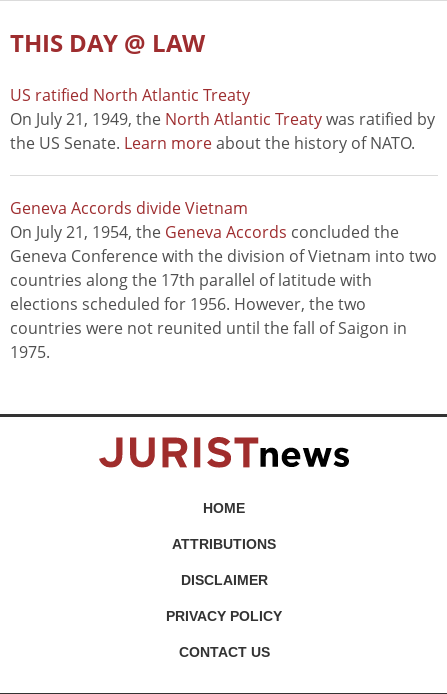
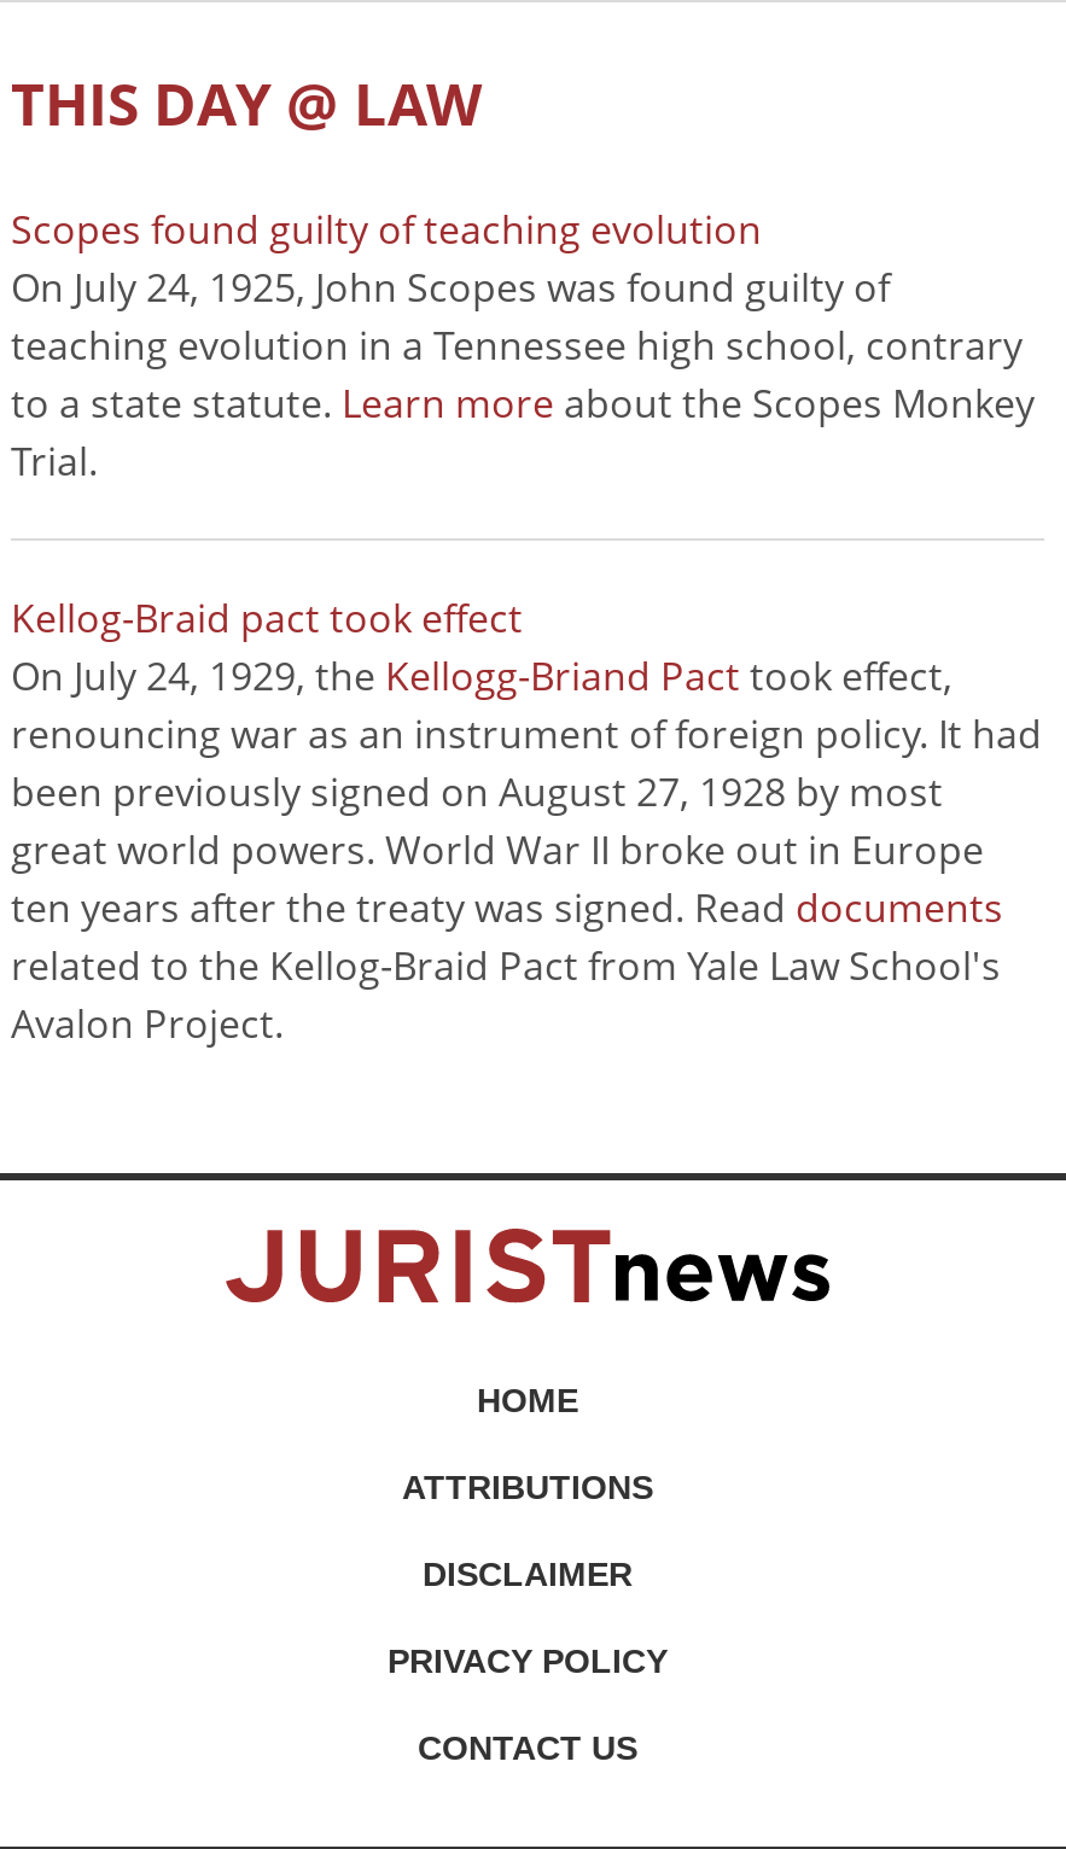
- US ratified North Atlantic Treaty
- On July 21, 1949, the North Atlantic Treaty was ratified by
- the US Senate. Learn more about the history of NATO.
+ Scopes found guilty of teaching evolution
+ On July 24, 1925, John Scopes was found guilty of
+ teaching evolution in a Tennessee high school, contrary
+ to a state statute. Learn more about the Scopes Monkey
+ Trial.

- Geneva Accords divide Vietnam
- On July 21, 1954, the Geneva Accords concluded the
- Geneva Conference with the division of Vietnam into two
- countries along the 17th parallel of latitude with
- elections scheduled for 1956. However, the two
- countries were not reunited until the fall of Saigon in
- 1975.
+ Kellog-Braid pact took effect
+ On July 24, 1929, the Kellogg-Briand Pact took effect,
+ renouncing war as an instrument of foreign policy. It had
+ been previously signed on August 27, 1928 by most
+ great world powers. World War II broke out in Europe
+ ten years after the treaty was signed. Read documents
+ related to the Kellog-Braid Pact from Yale Law School's
+ Avalon Project.
